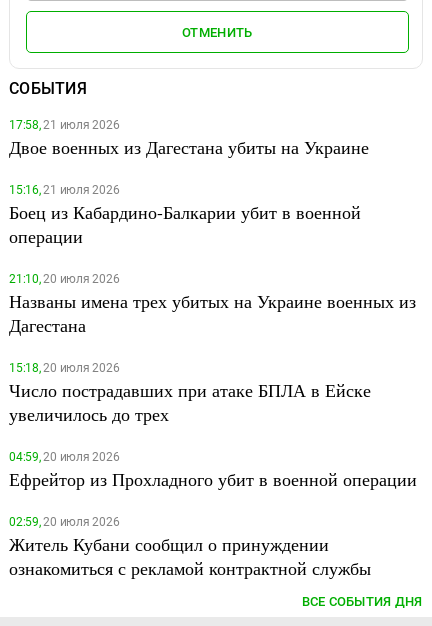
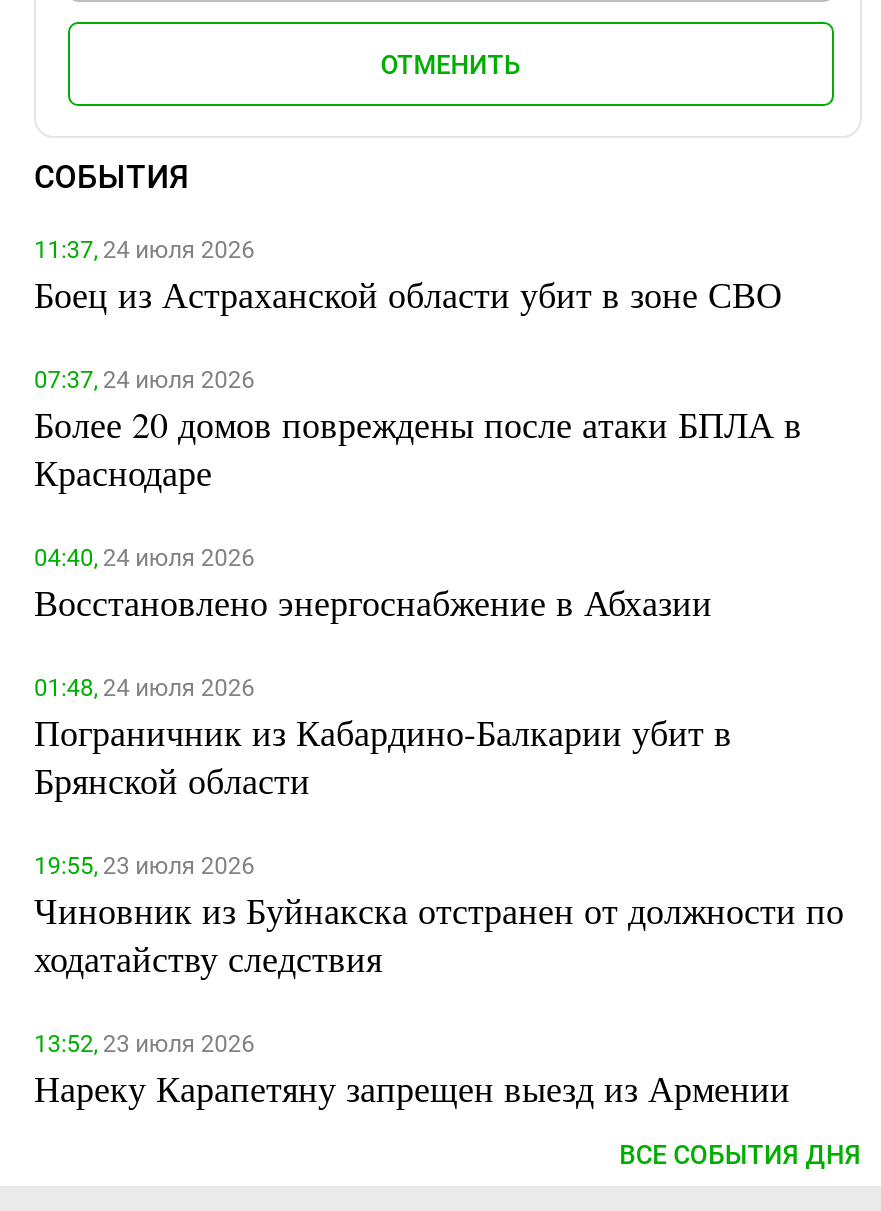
- 17:58, 21 июля 2026
- Двое военных из Дагестана убиты на Украине
+ 11:37, 24 июля 2026
+ Боец из Астраханской области убит в зоне СВО

- 15:16, 21 июля 2026
- Боец из Кабардино-Балкарии убит в военной
- операции
+ 07:37, 24 июля 2026
+ Более 20 домов повреждены после атаки БПЛА в
+ Краснодаре

- 21:10, 20 июля 2026
- Названы имена трех убитых на Украине военных из
- Дагестана
+ 04:40, 24 июля 2026
+ Восстановлено энергоснабжение в Абхазии

- 15:18, 20 июля 2026
- Число пострадавших при атаке БПЛА в Ейске
- увеличилось до трех
+ 01:48, 24 июля 2026
+ Пограничник из Кабардино-Балкарии убит в
+ Брянской области

- 04:59, 20 июля 2026
- Ефрейтор из Прохладного убит в военной операции
+ 19:55, 23 июля 2026
+ Чиновник из Буйнакска отстранен от должности по
+ ходатайству следствия

- 02:59, 20 июля 2026
- Житель Кубани сообщил о принуждении
- ознакомиться с рекламой контрактной службы
+ 13:52, 23 июля 2026
+ Нареку Карапетяну запрещен выезд из Армении
